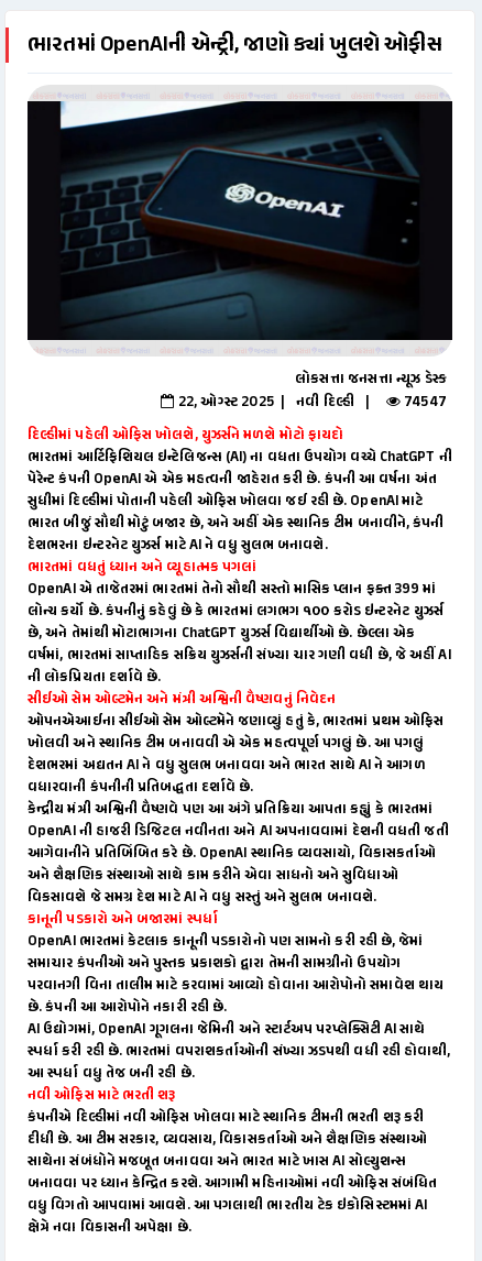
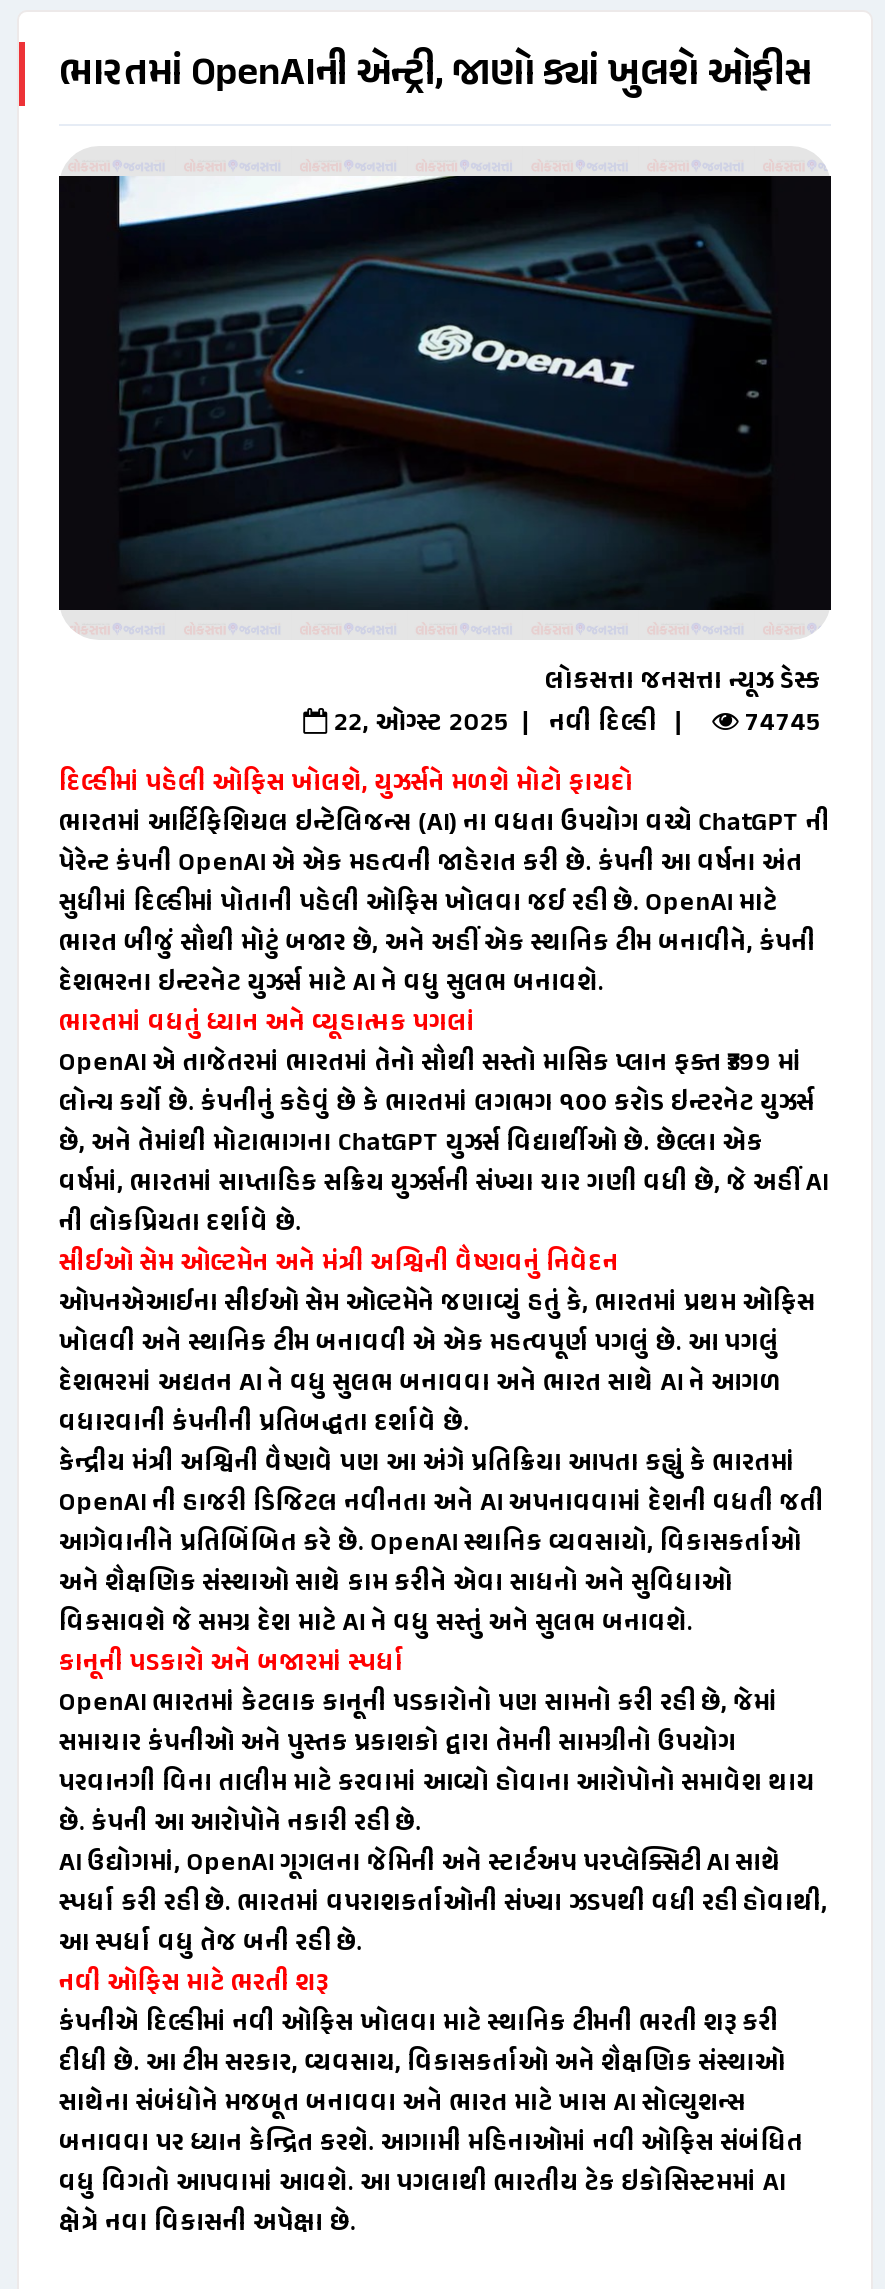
- 74547
+ 74745
